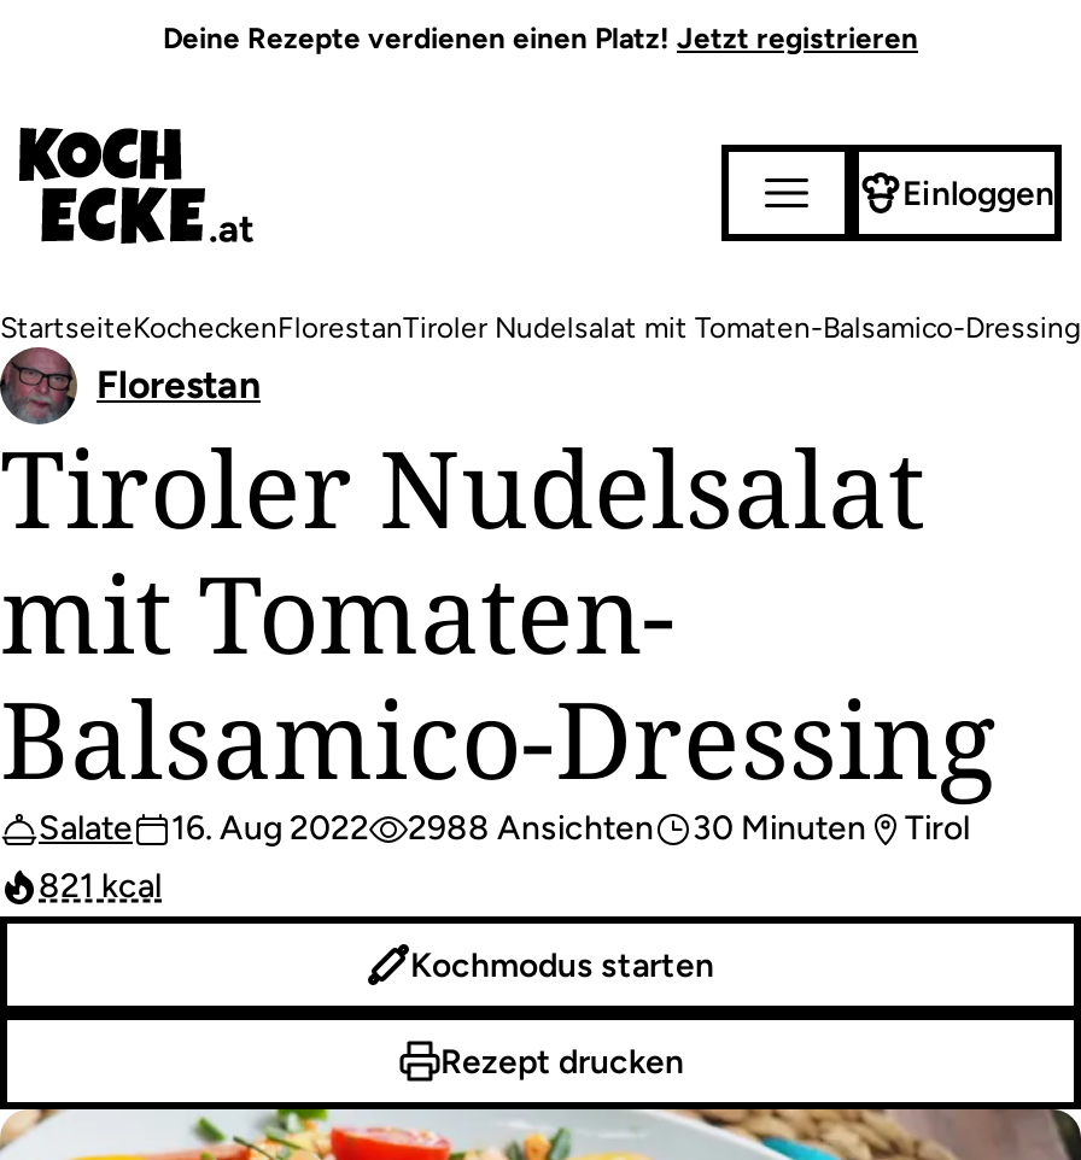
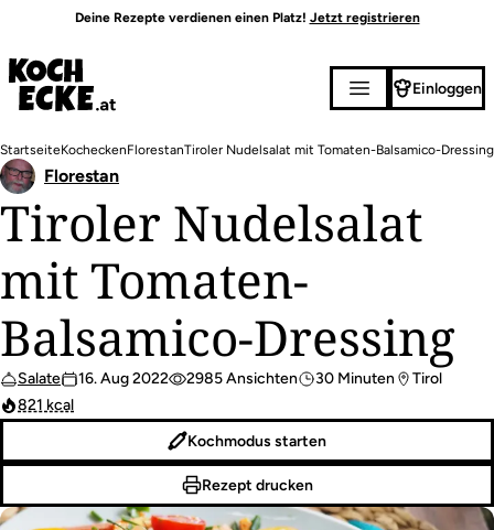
- 2988 Ansichten
+ 2985 Ansichten
